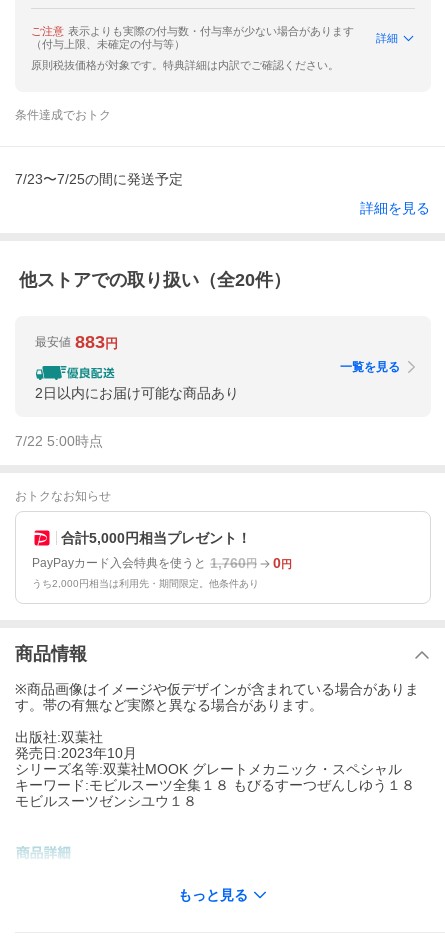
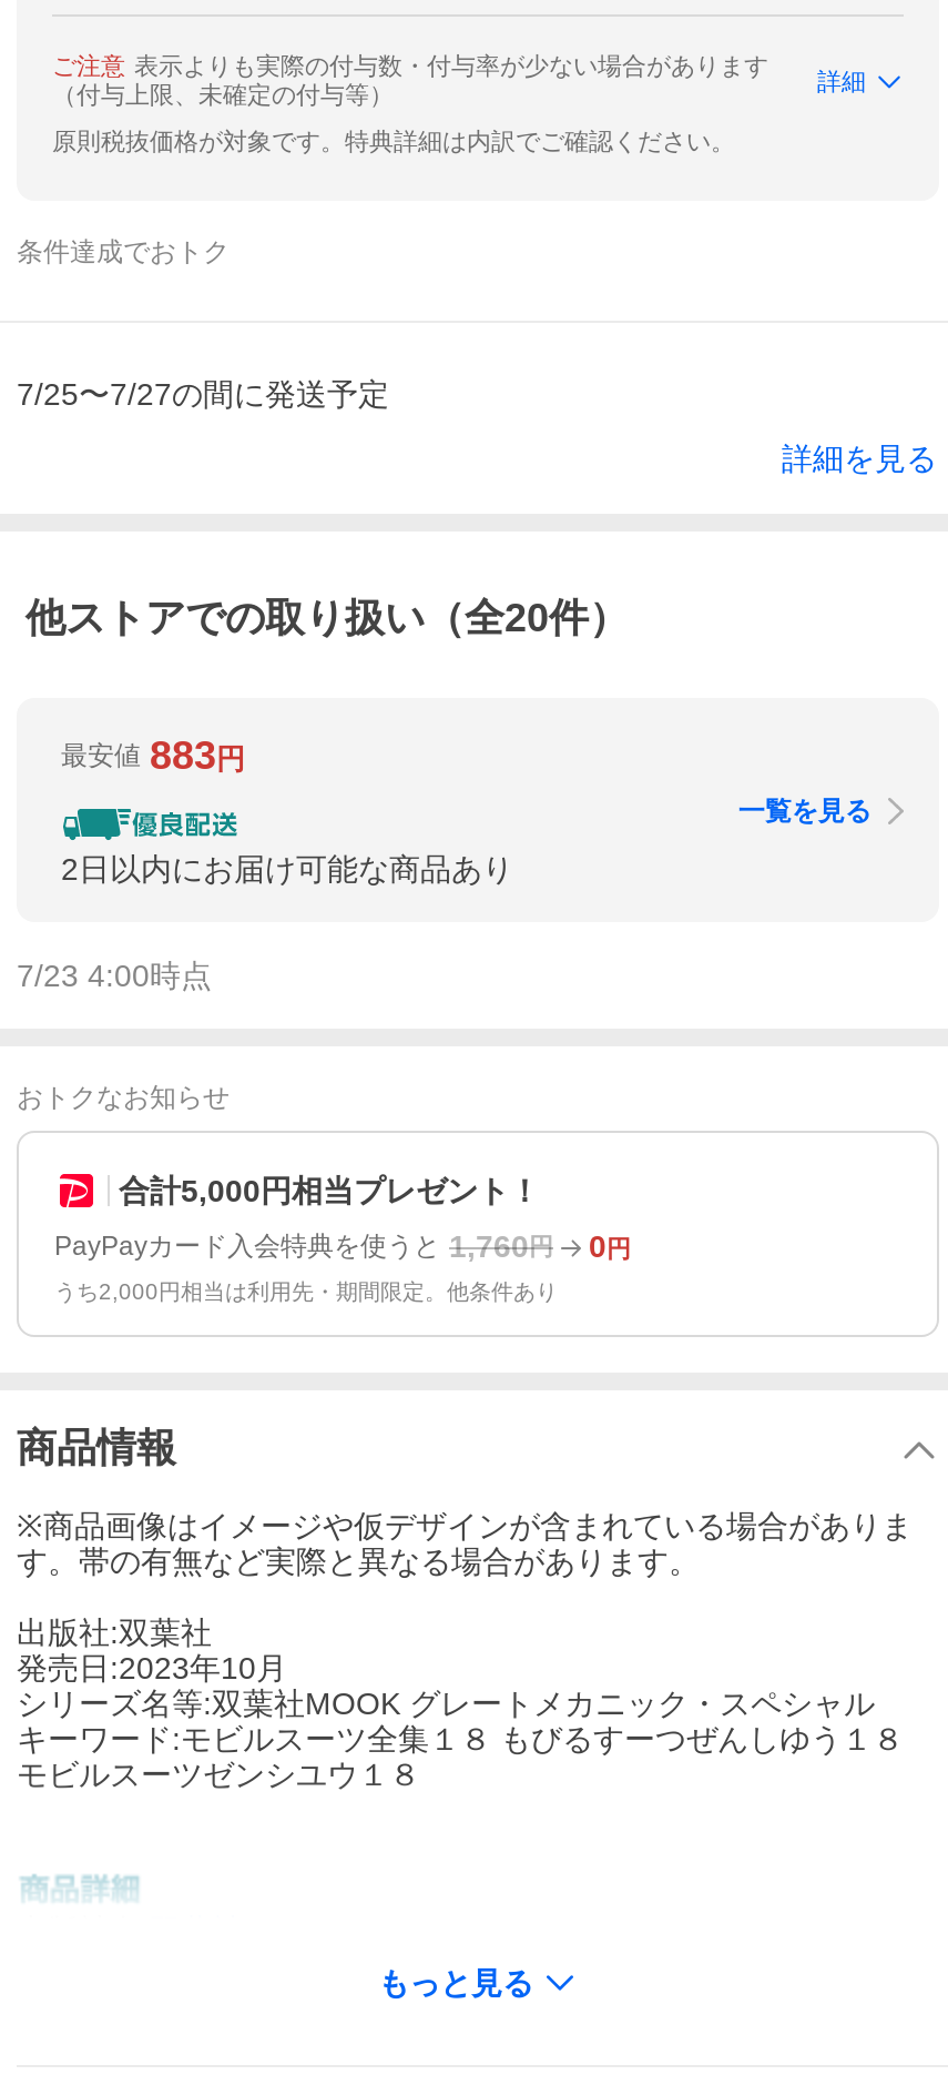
- 7/23〜7/25の間に発送予定
+ 7/25〜7/27の間に発送予定

- 7/22 5:00時点
+ 7/23 4:00時点
